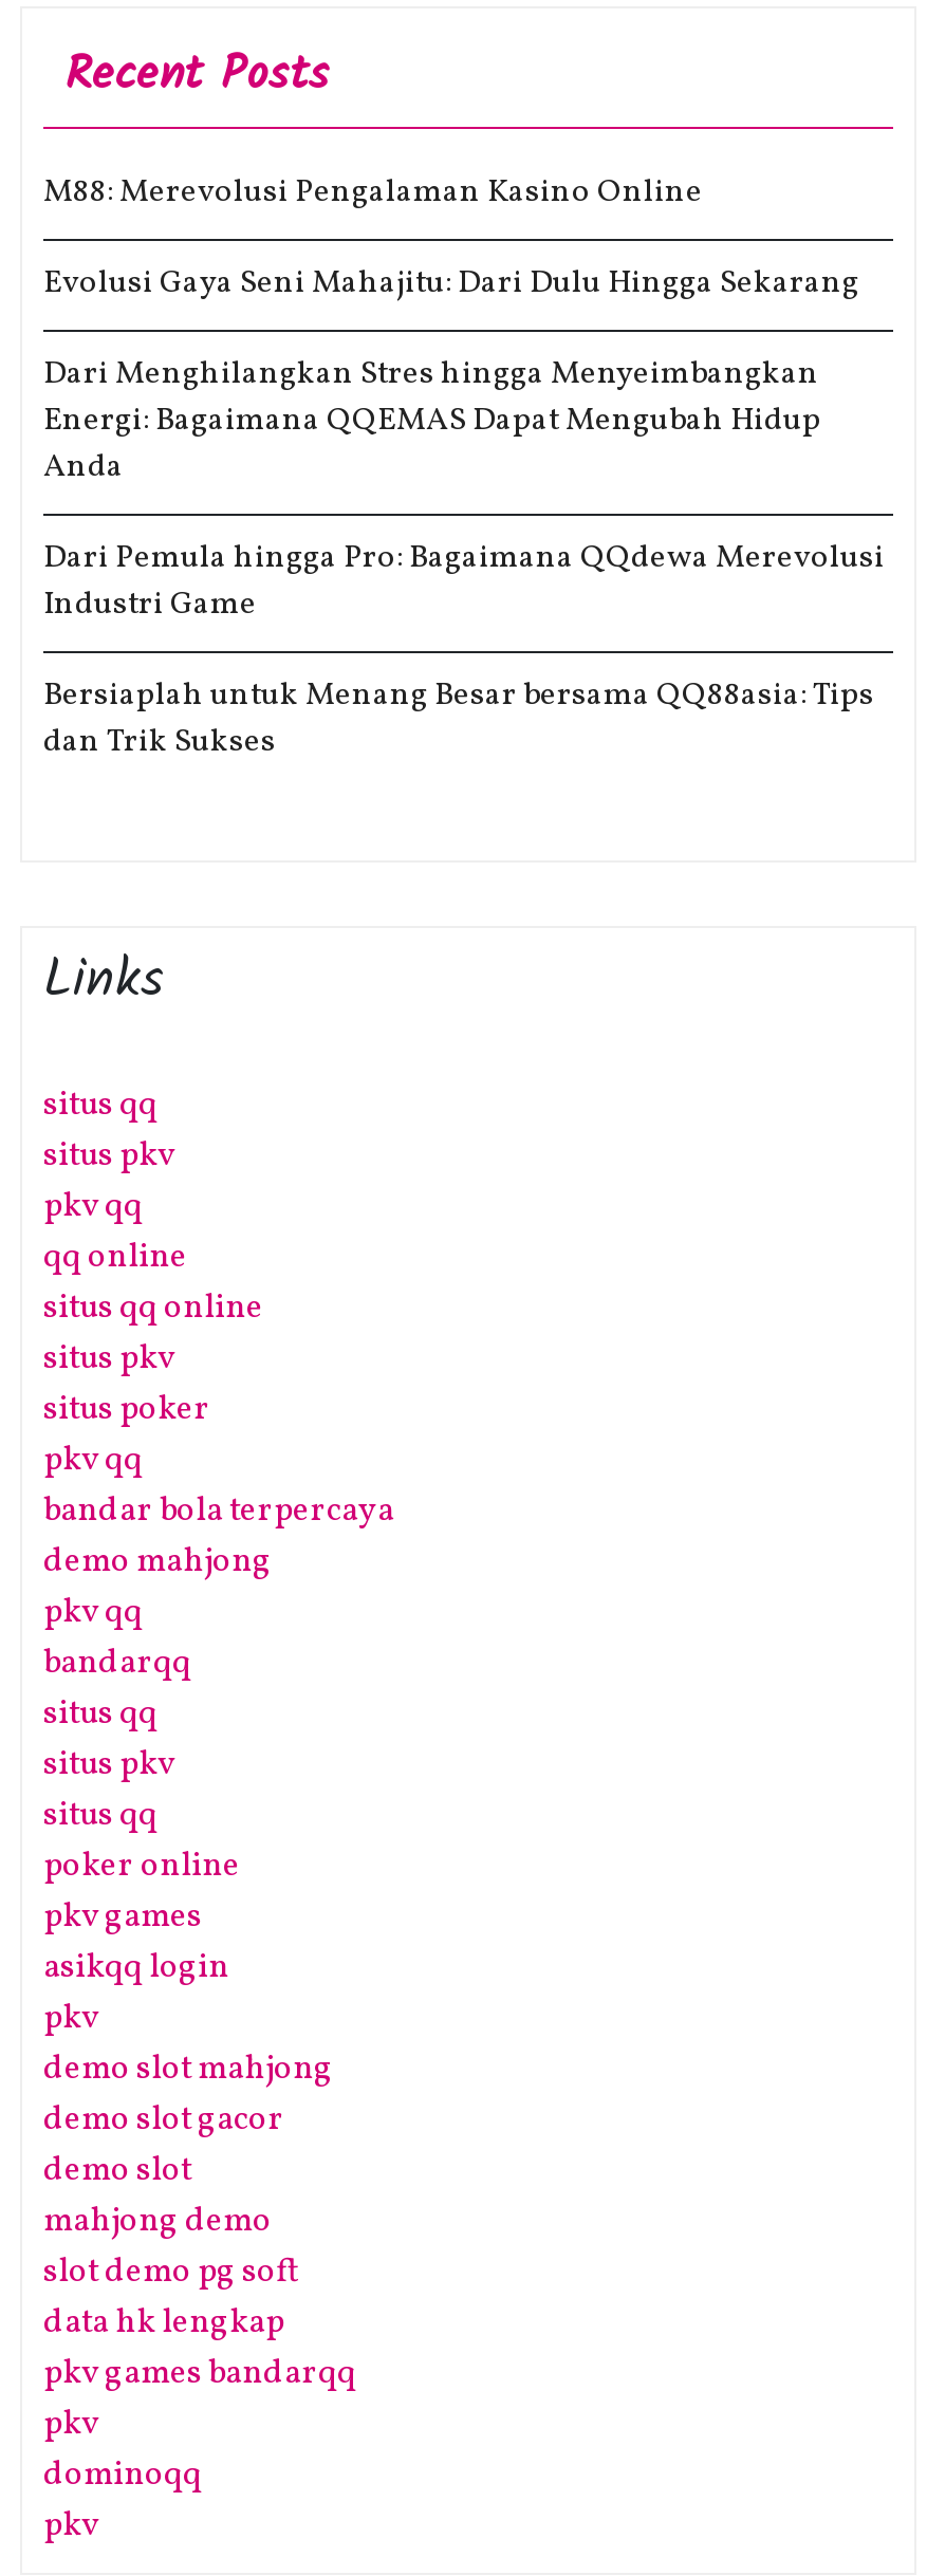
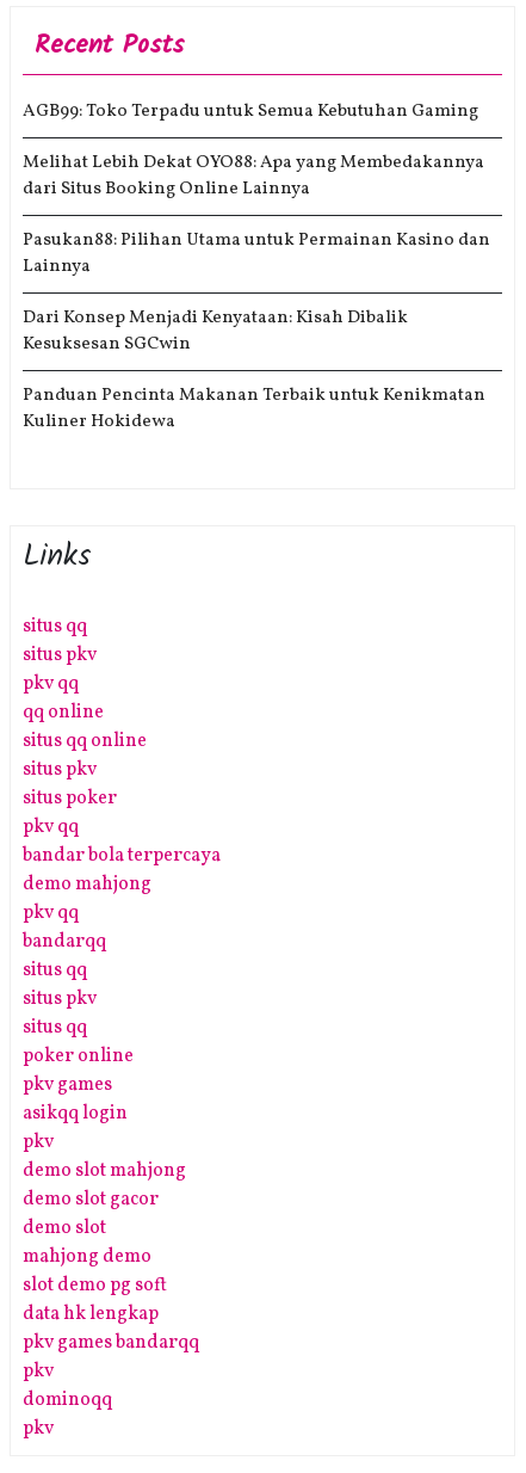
- M88: Merevolusi Pengalaman Kasino Online
+ AGB99: Toko Terpadu untuk Semua Kebutuhan Gaming

- Evolusi Gaya Seni Mahajitu: Dari Dulu Hingga Sekarang
+ Melihat Lebih Dekat OYO88: Apa yang Membedakannya
+ dari Situs Booking Online Lainnya

- Dari Menghilangkan Stres hingga Menyeimbangkan
- Energi: Bagaimana QQEMAS Dapat Mengubah Hidup
- Anda
+ Pasukan88: Pilihan Utama untuk Permainan Kasino dan
+ Lainnya

- Dari Pemula hingga Pro: Bagaimana QQdewa Merevolusi
- Industri Game
+ Dari Konsep Menjadi Kenyataan: Kisah Dibalik
+ Kesuksesan SGCwin

- Bersiaplah untuk Menang Besar bersama QQ88asia: Tips
- dan Trik Sukses
+ Panduan Pencinta Makanan Terbaik untuk Kenikmatan
+ Kuliner Hokidewa
